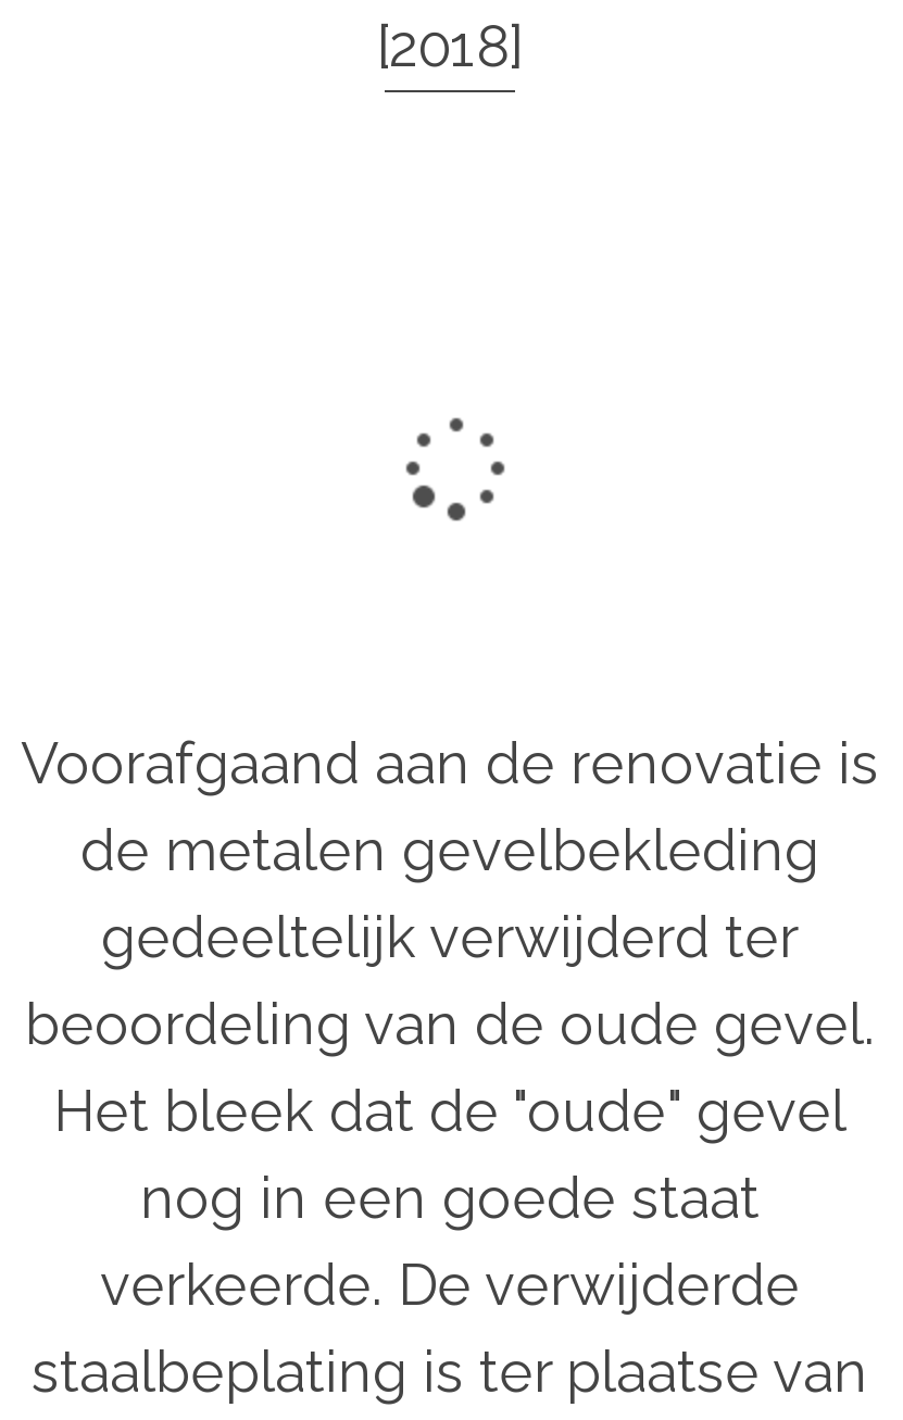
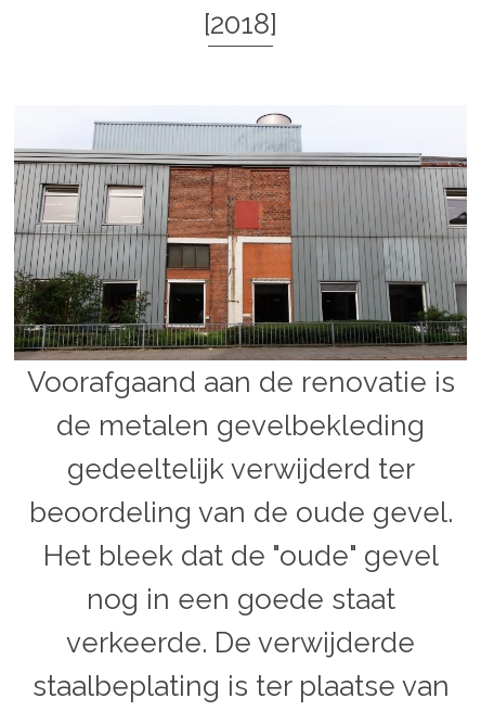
+ [image]
